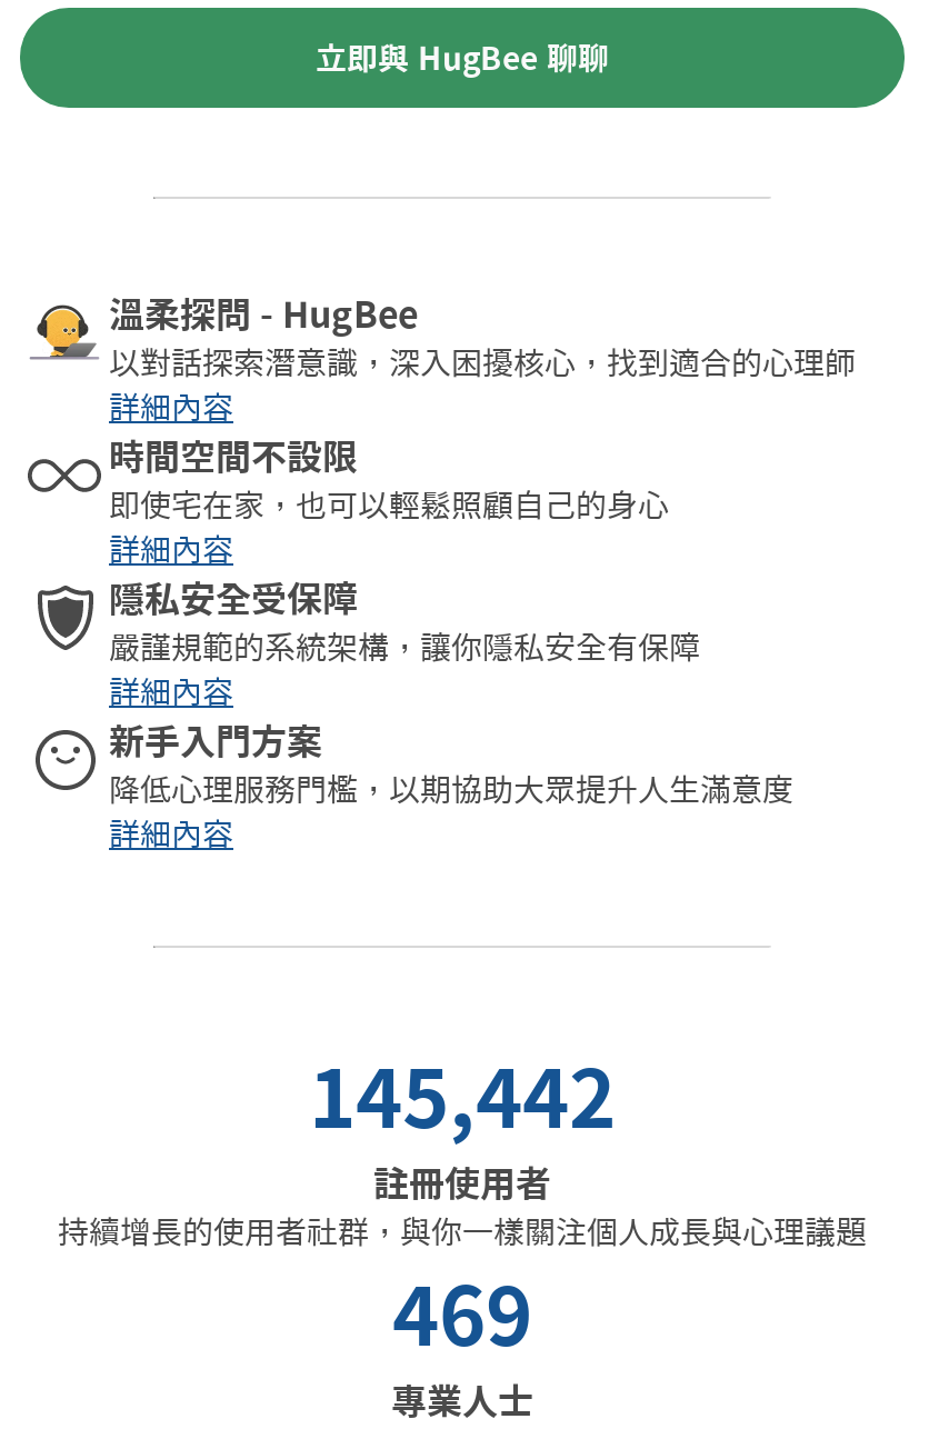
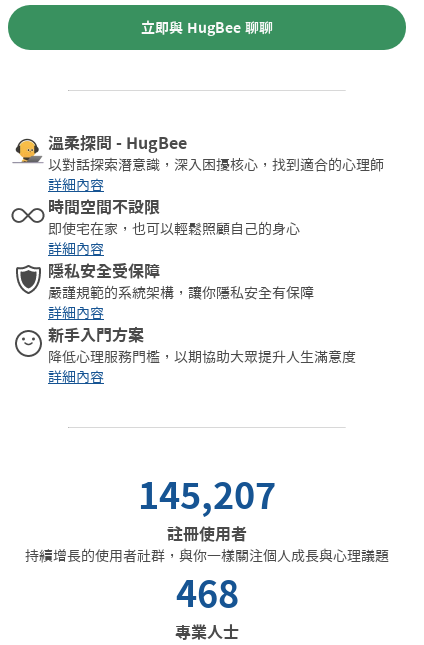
- 145,442
+ 145,207

- 469
+ 468
